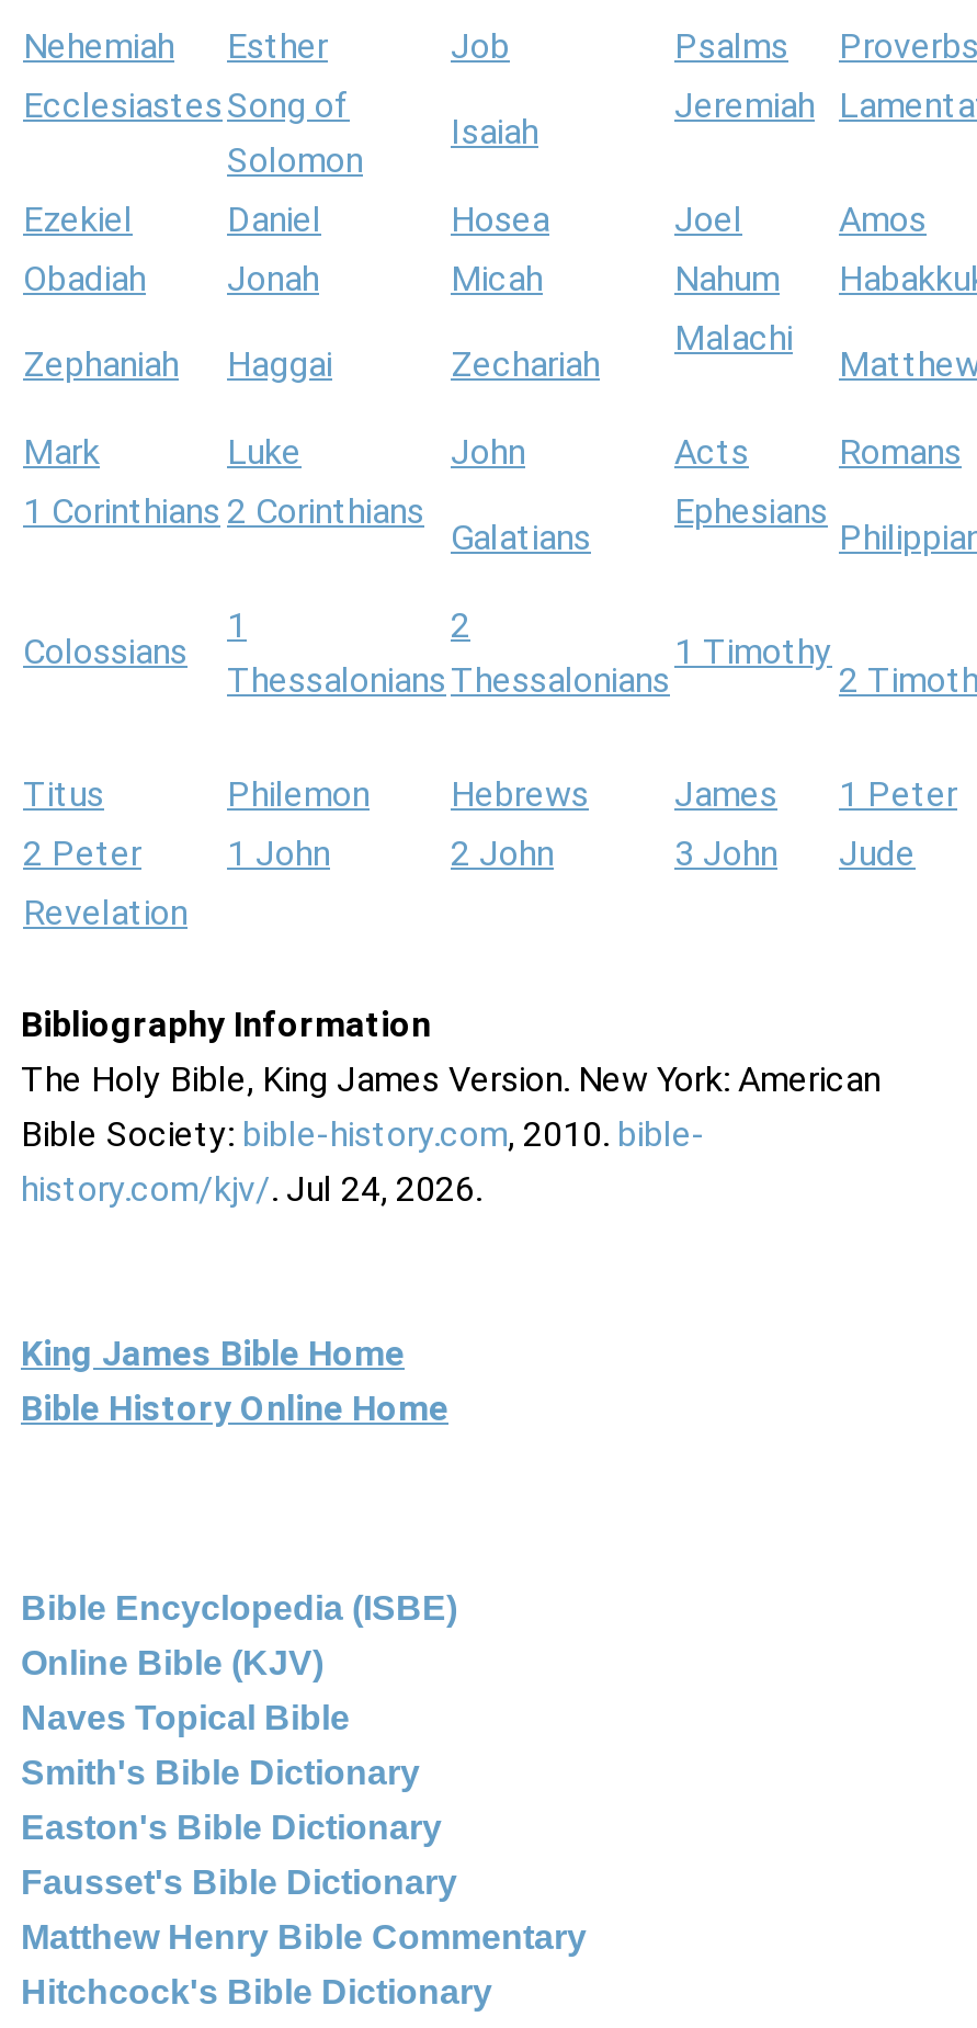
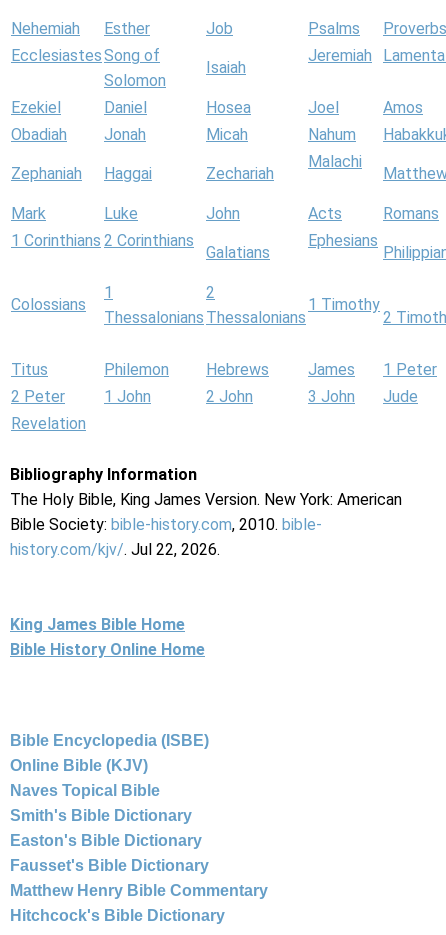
- history.com/kjv/. Jul 24, 2026.
+ history.com/kjv/. Jul 22, 2026.
